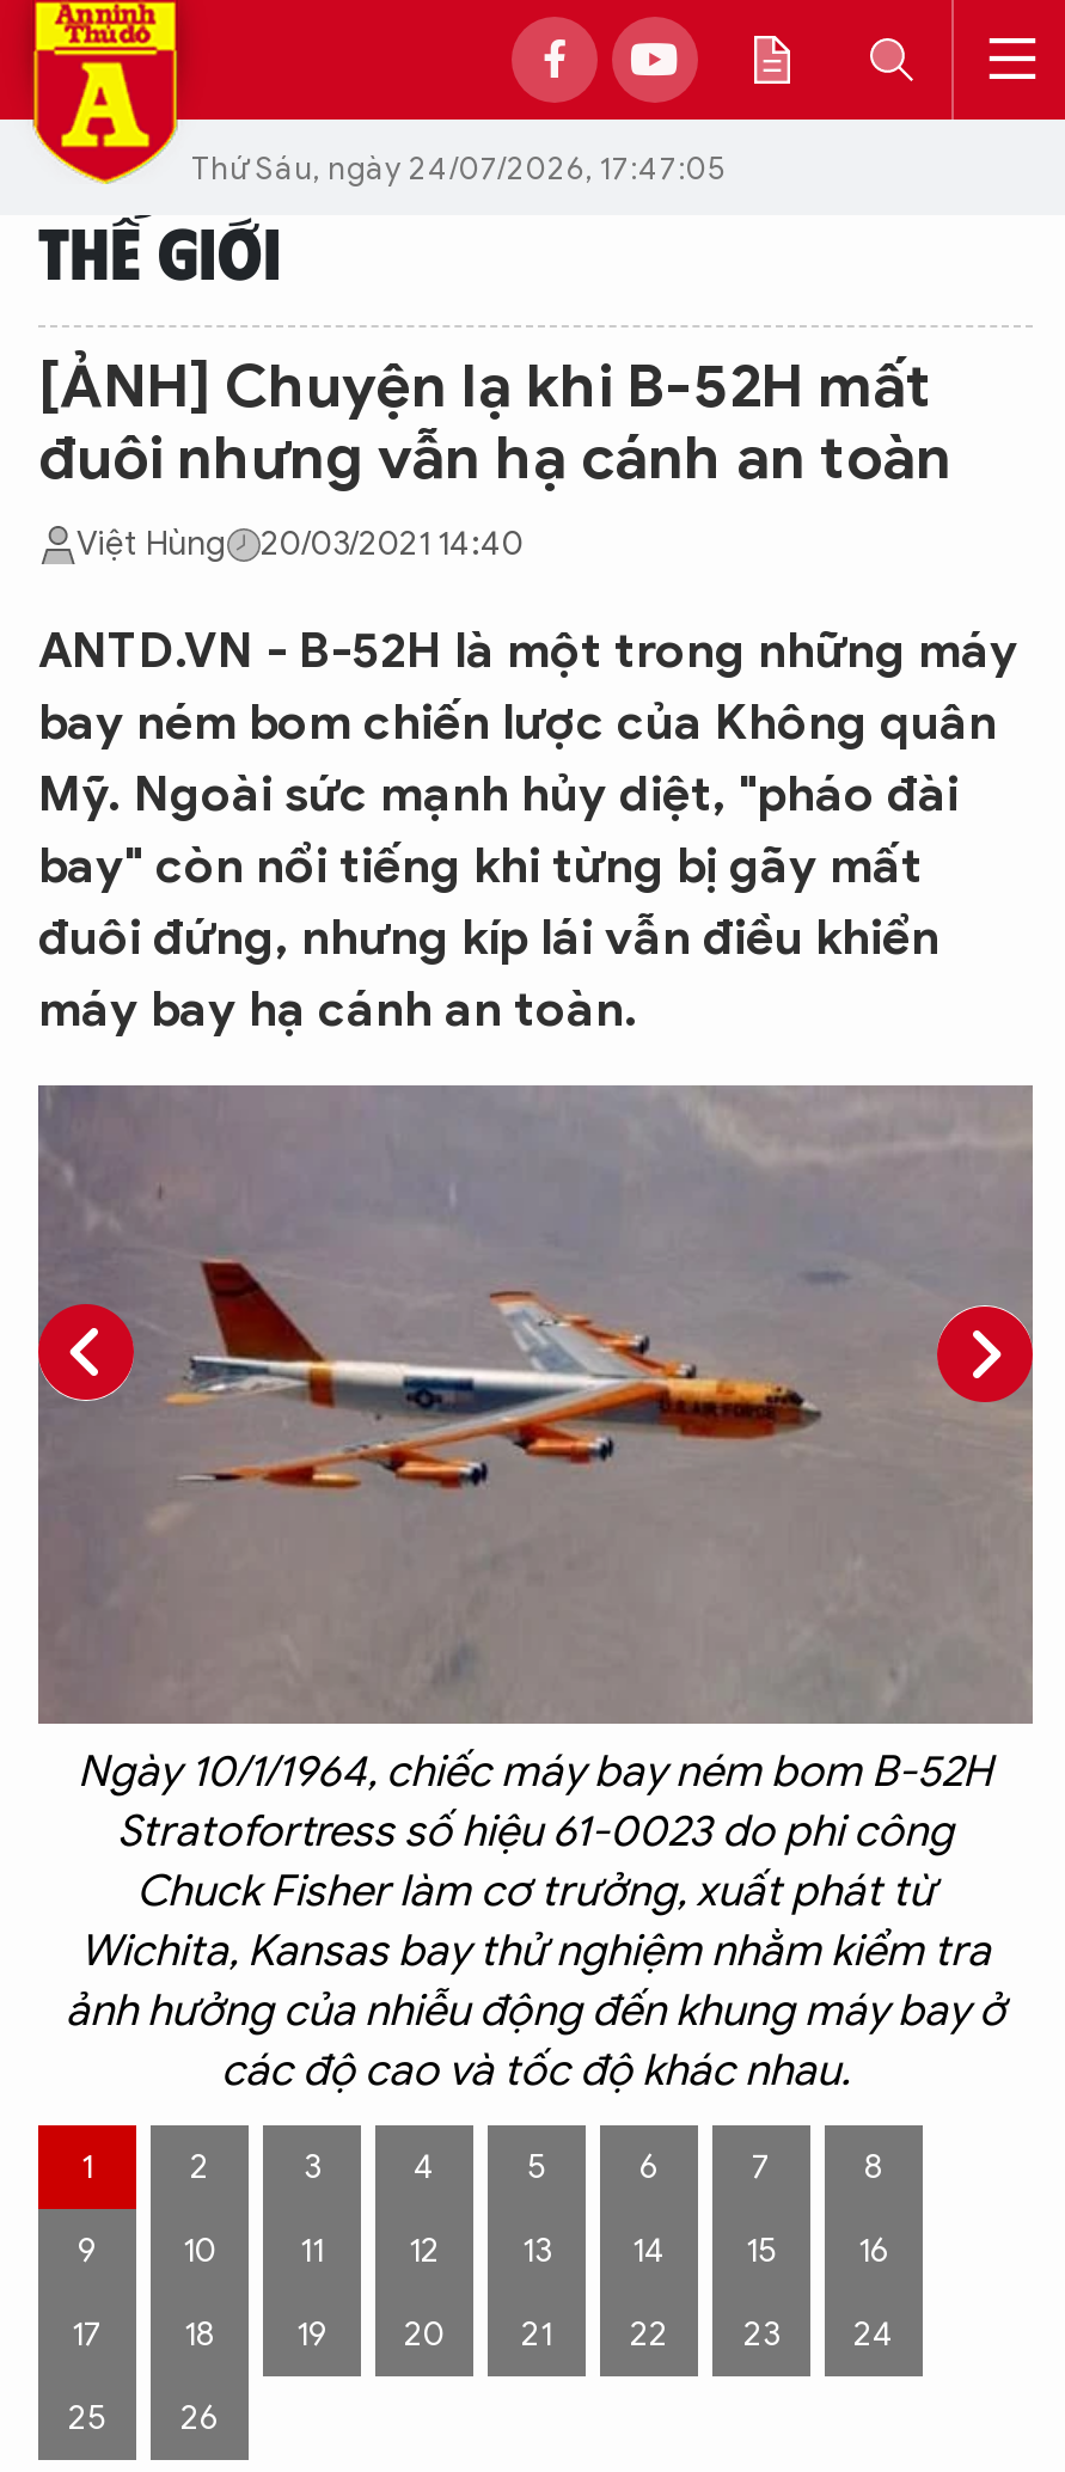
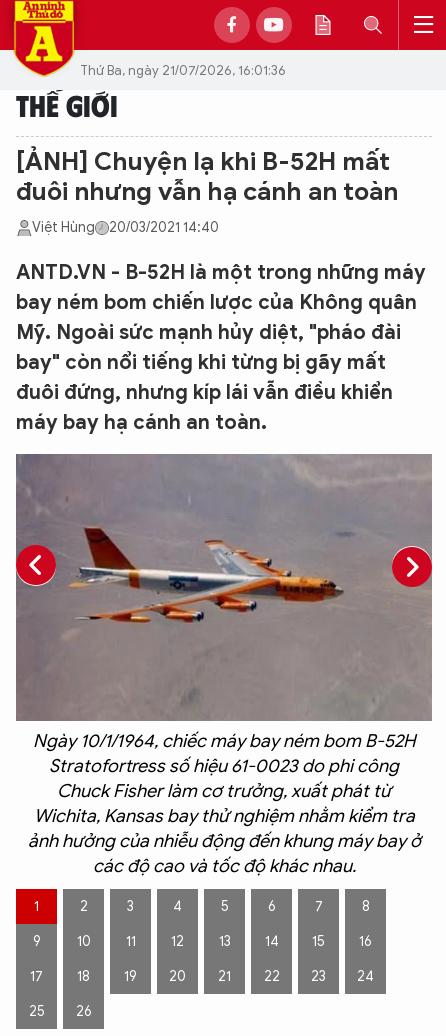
- Thứ Sáu, ngày 24/07/2026, 17:47:05
+ Thứ Ba, ngày 21/07/2026, 16:01:36
